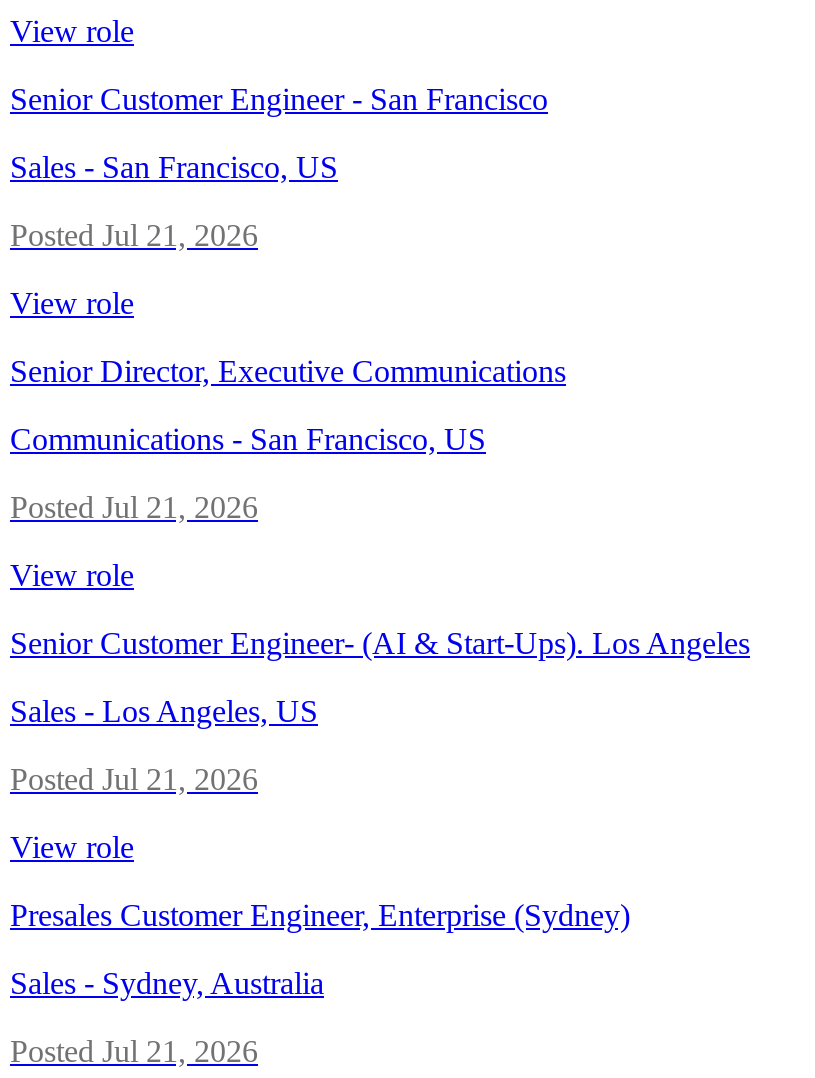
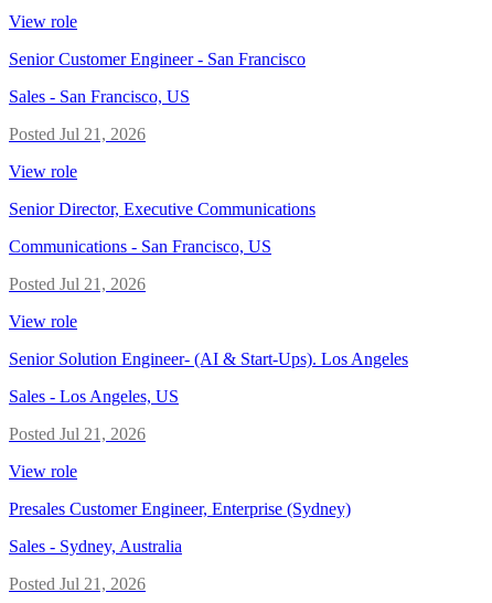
- Senior Customer Engineer- (AI & Start-Ups). Los Angeles
+ Senior Solution Engineer- (AI & Start-Ups). Los Angeles
